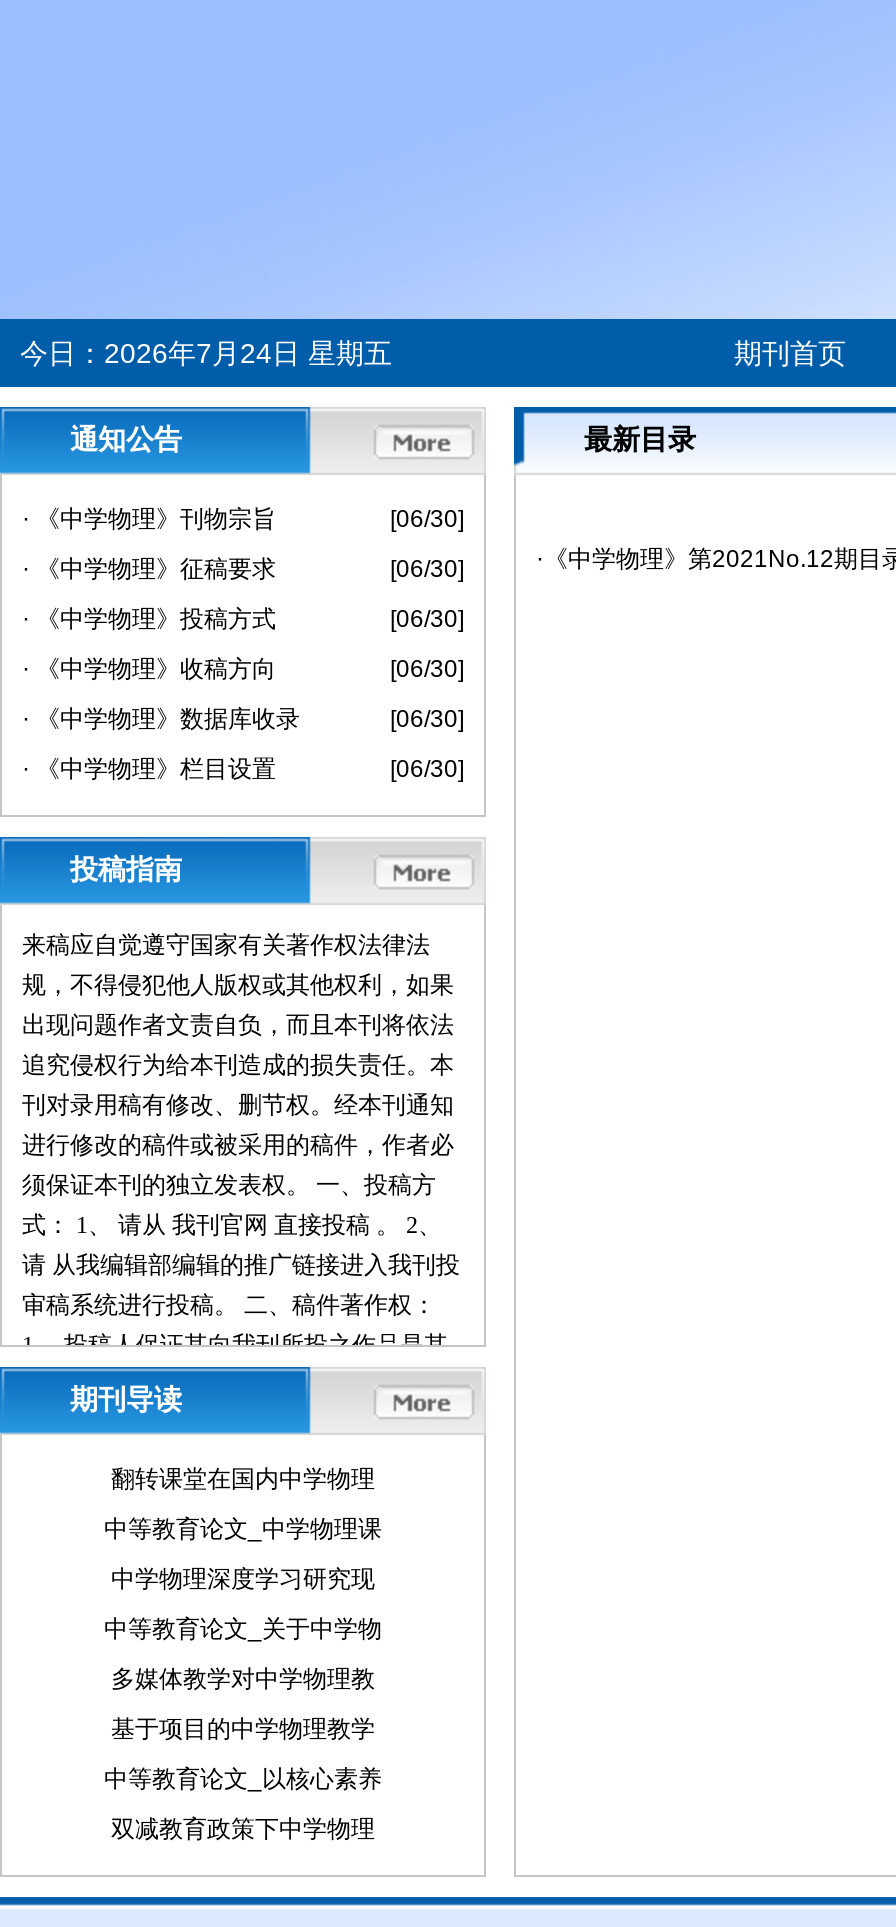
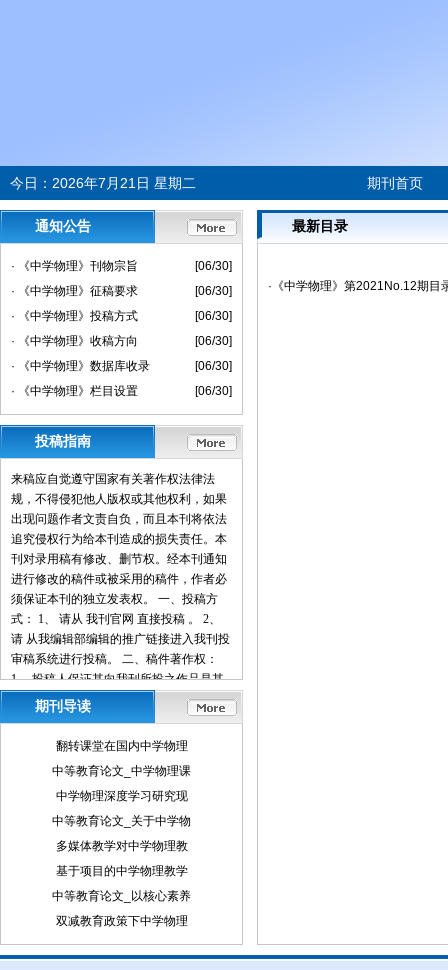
- 今日：2026年7月24日 星期五
+ 今日：2026年7月21日 星期二
